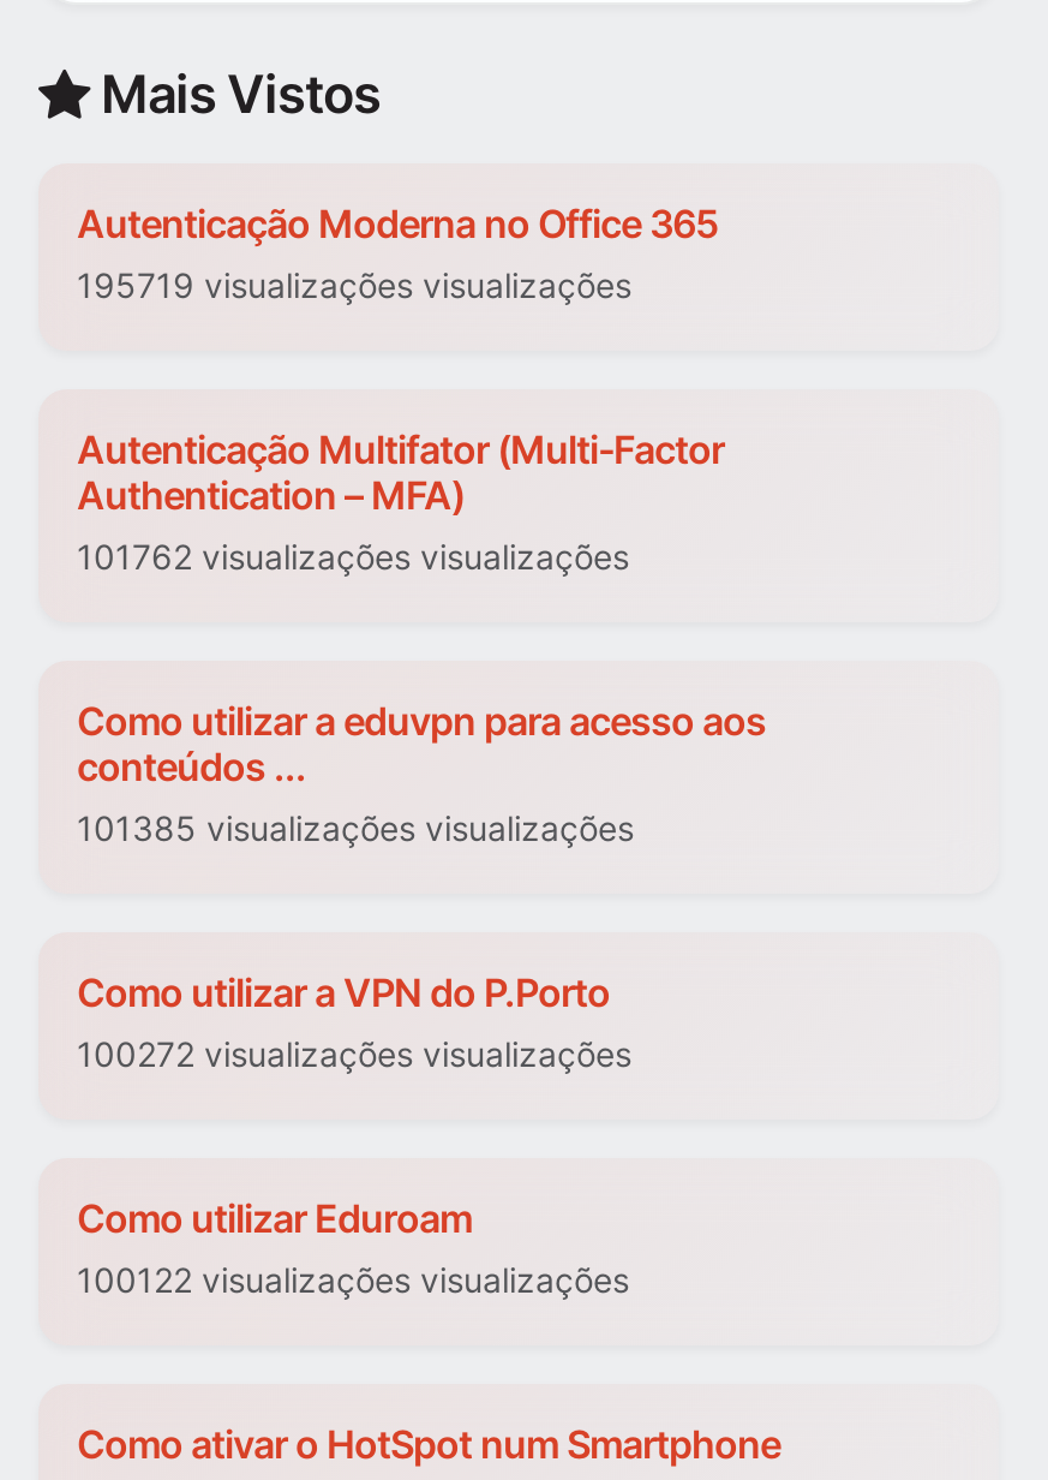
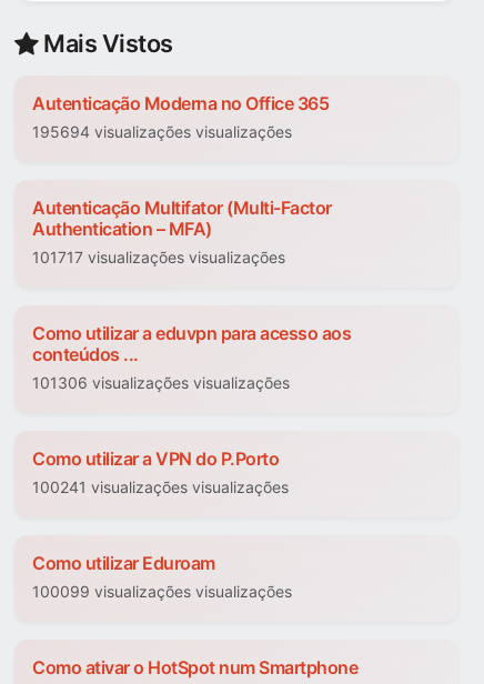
- 195719 visualizações visualizações
+ 195694 visualizações visualizações

- 101762 visualizações visualizações
+ 101717 visualizações visualizações

- 101385 visualizações visualizações
+ 101306 visualizações visualizações

- 100272 visualizações visualizações
+ 100241 visualizações visualizações

- 100122 visualizações visualizações
+ 100099 visualizações visualizações
